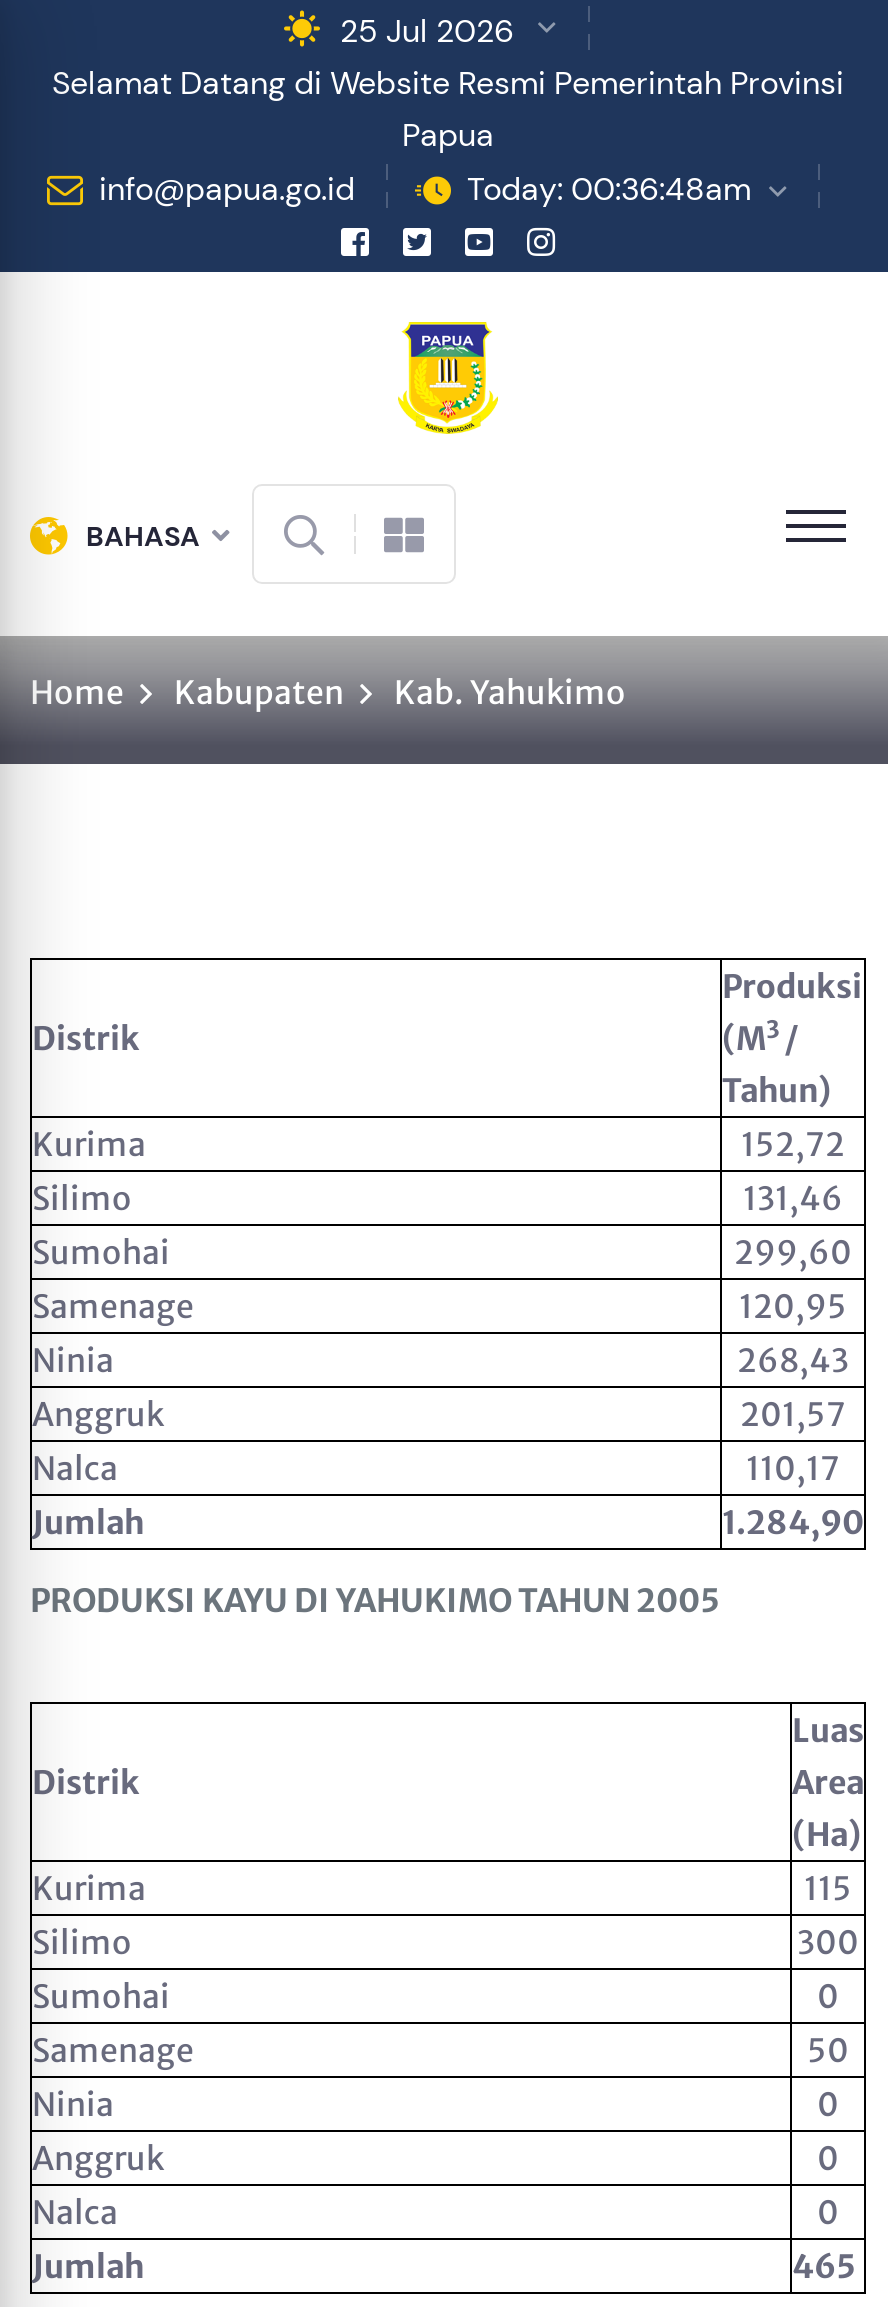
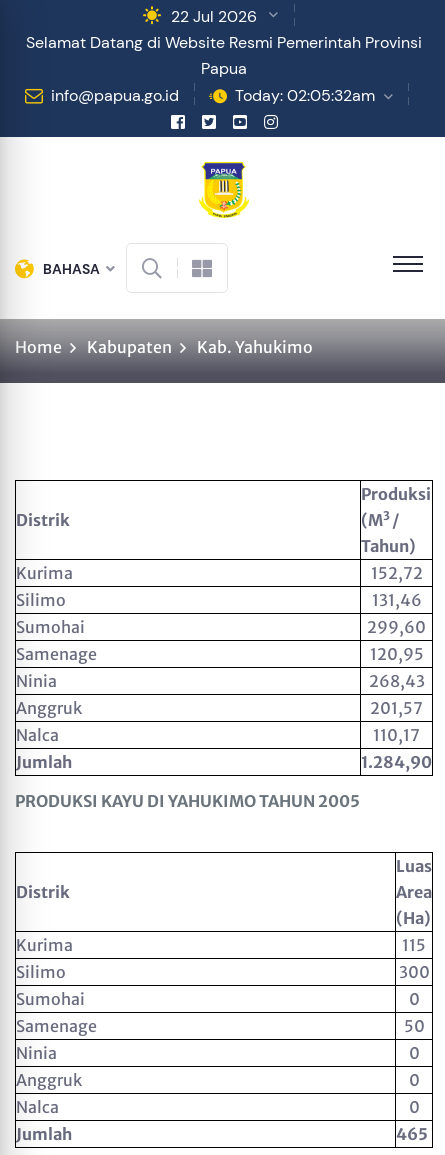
- 25 Jul 2026
+ 22 Jul 2026

- Today: 00:36:48am
+ Today: 02:05:32am
